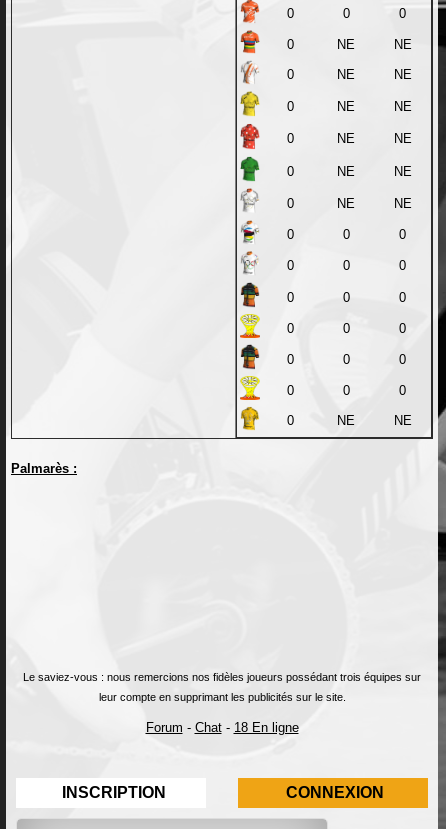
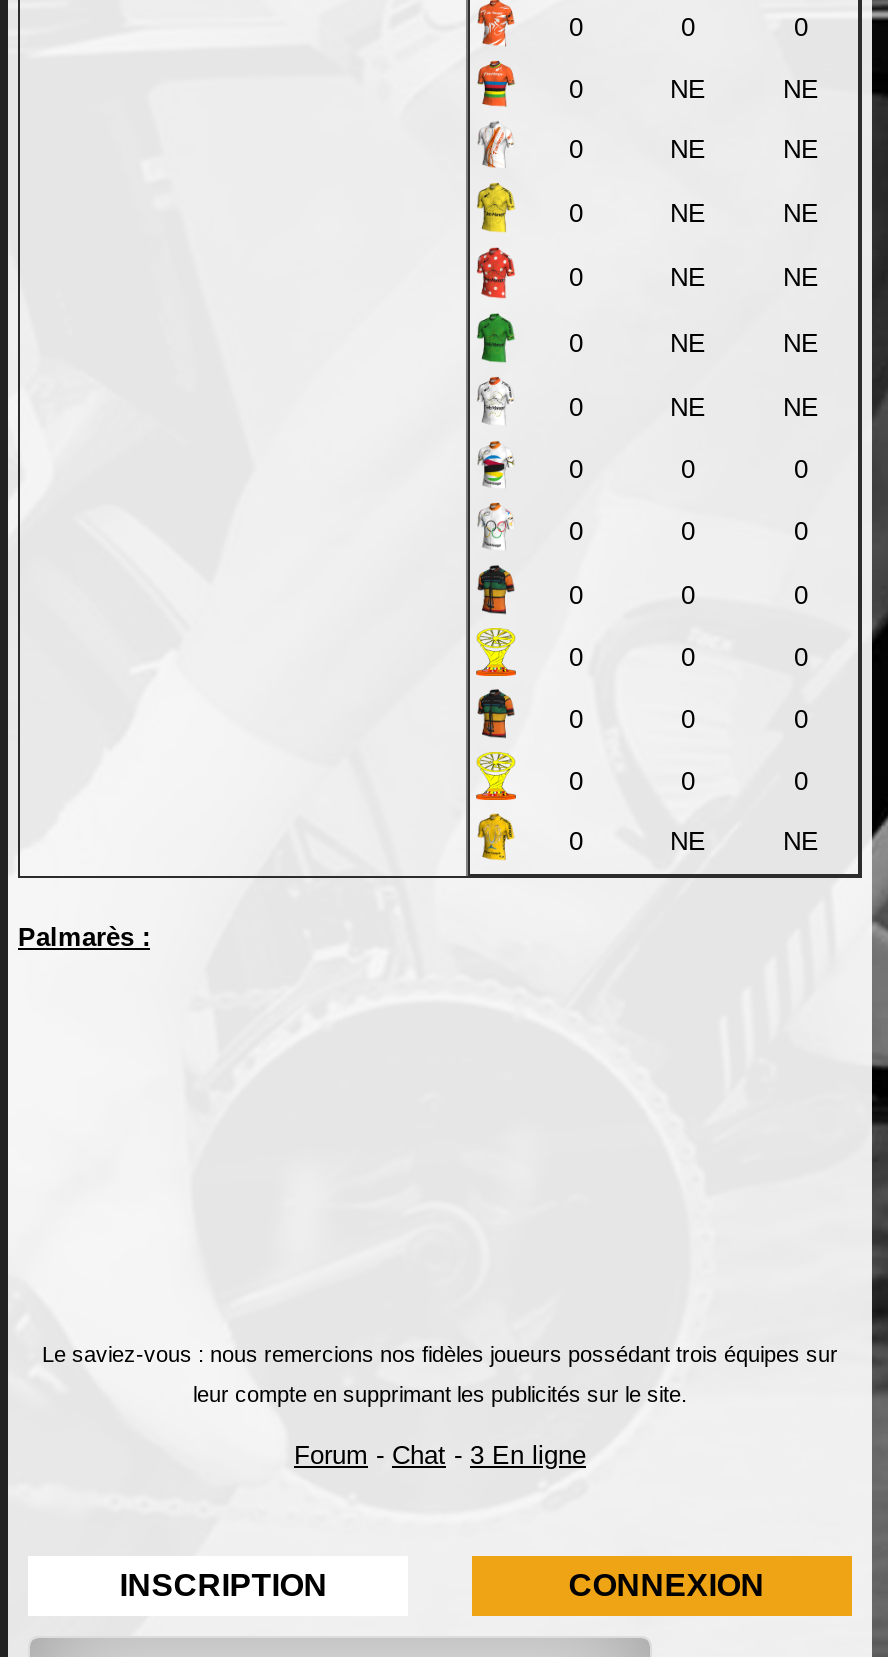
- Forum - Chat - 18 En ligne
+ Forum - Chat - 3 En ligne
